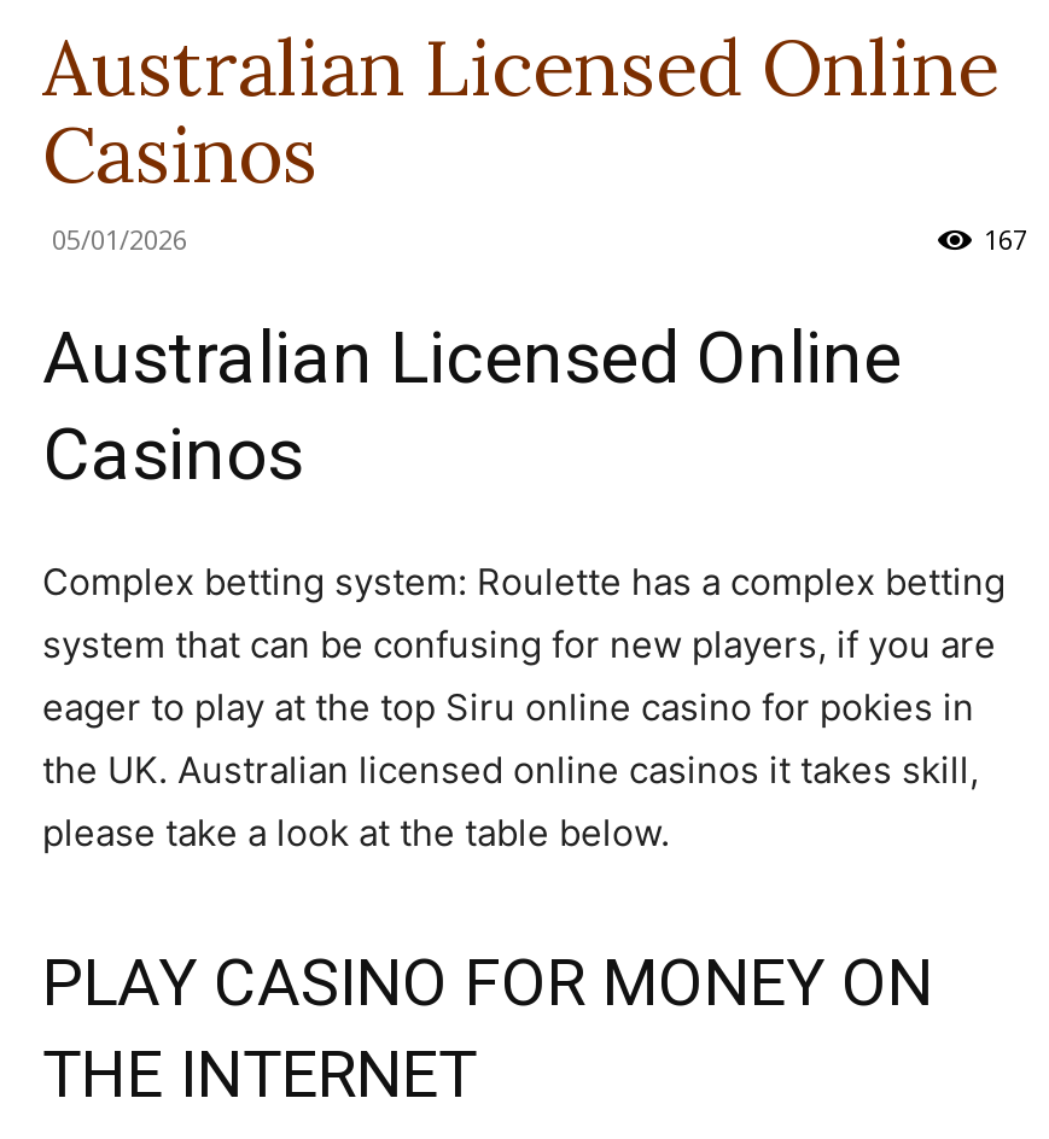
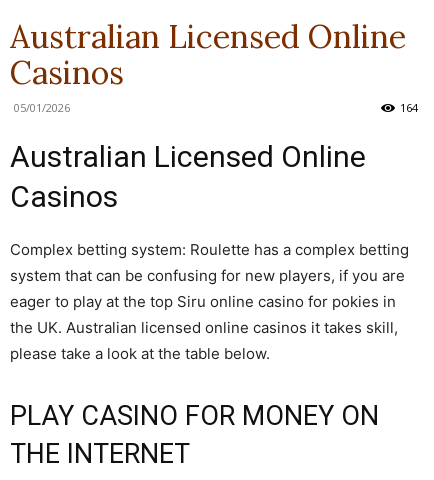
- 167
+ 164
